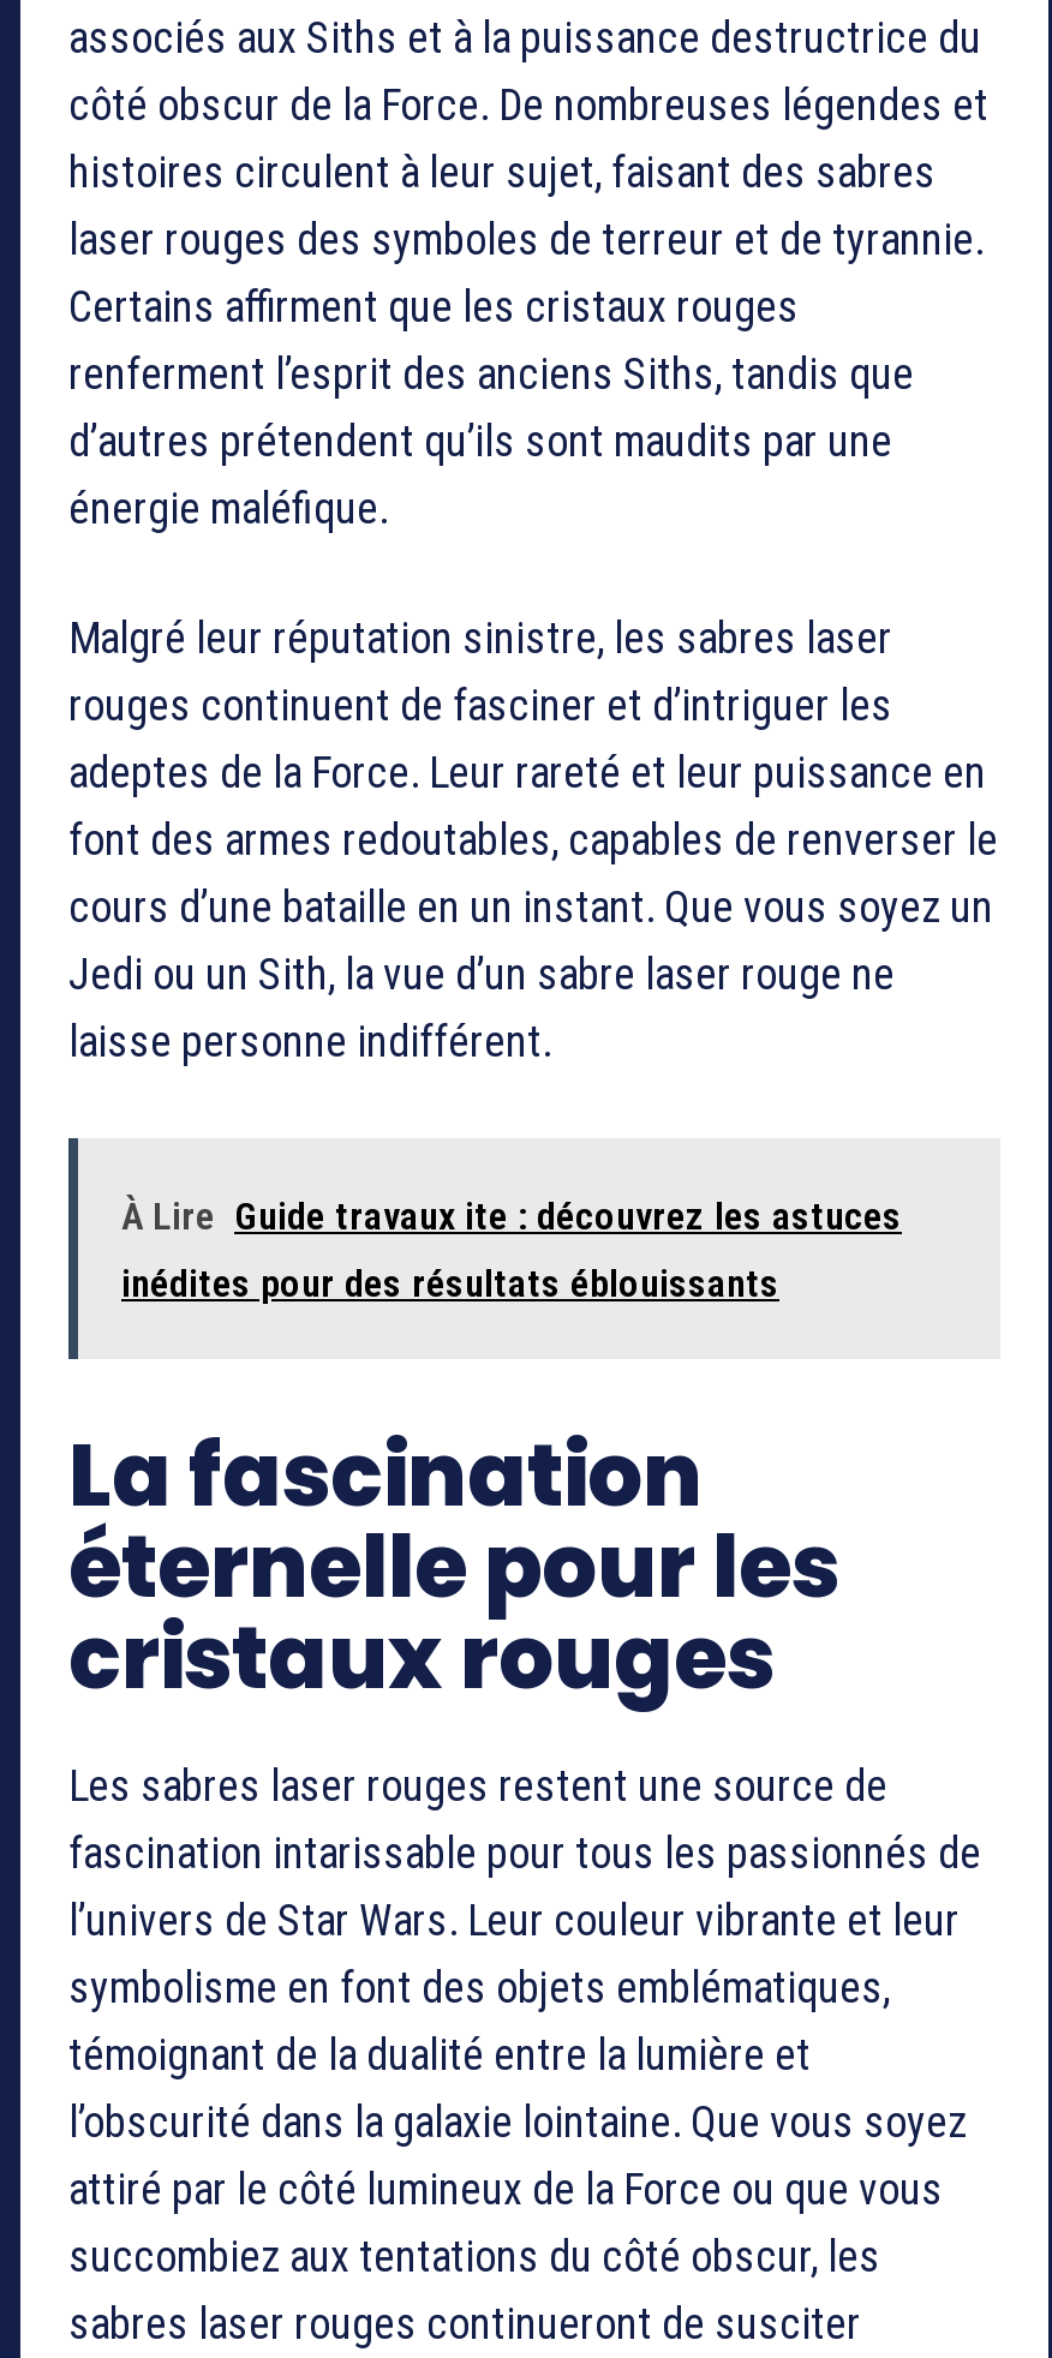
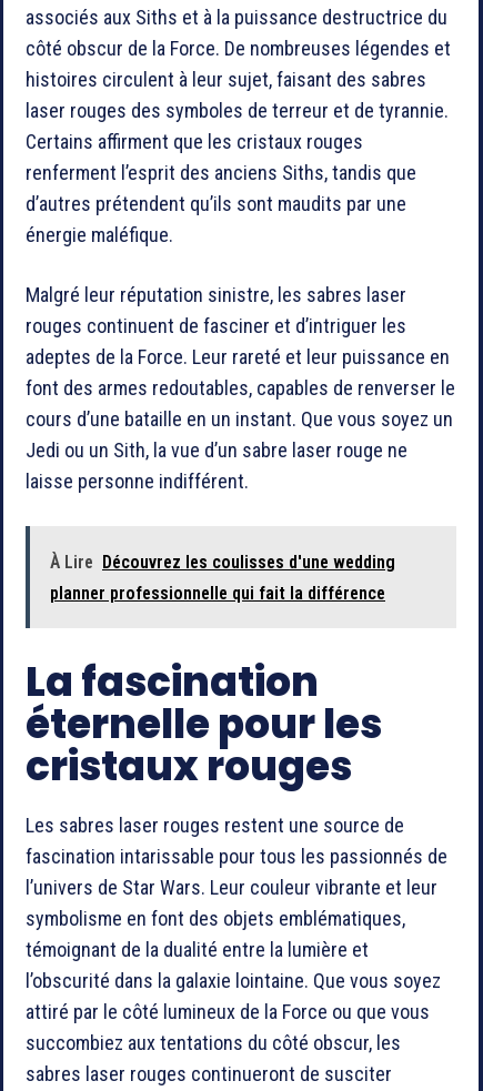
- À Lire Guide travaux ite : découvrez les astuces
+ À Lire Découvrez les coulisses d'une wedding

- inédites pour des résultats éblouissants
+ planner professionnelle qui fait la différence
